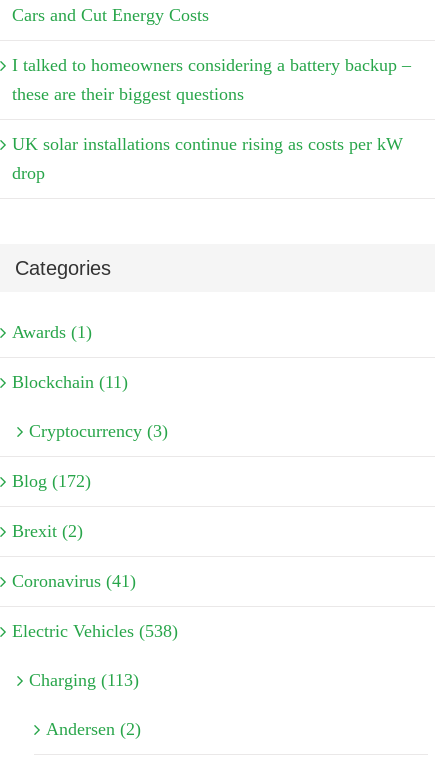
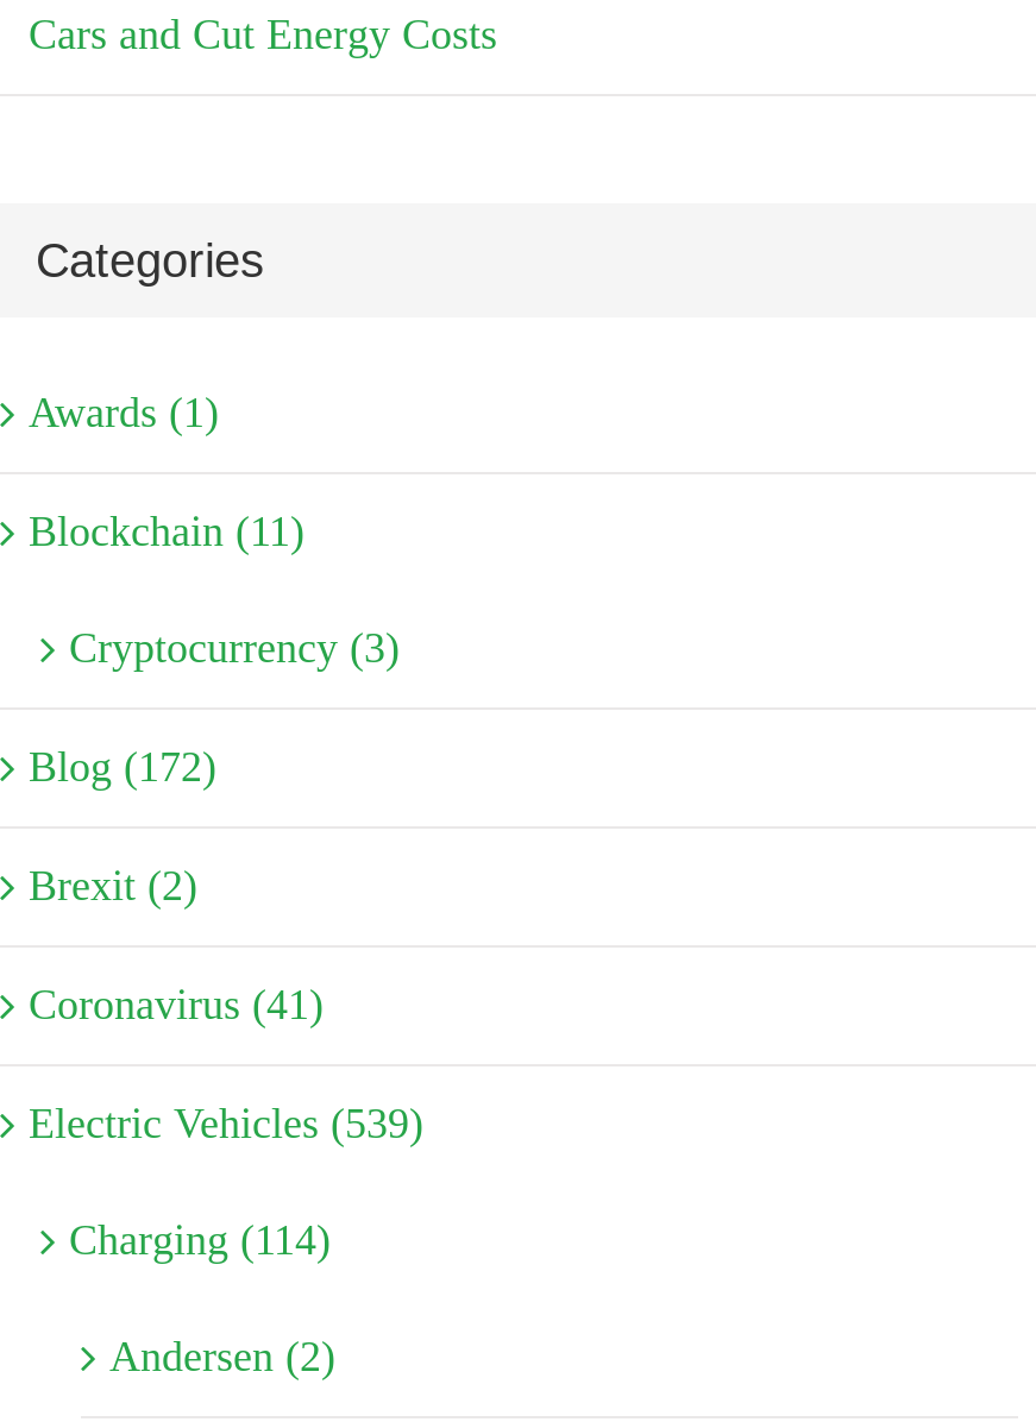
- I talked to homeowners considering a battery backup –
- these are their biggest questions
- UK solar installations continue rising as costs per kW
- drop

- Electric Vehicles (538)
+ Electric Vehicles (539)

- Charging (113)
+ Charging (114)
